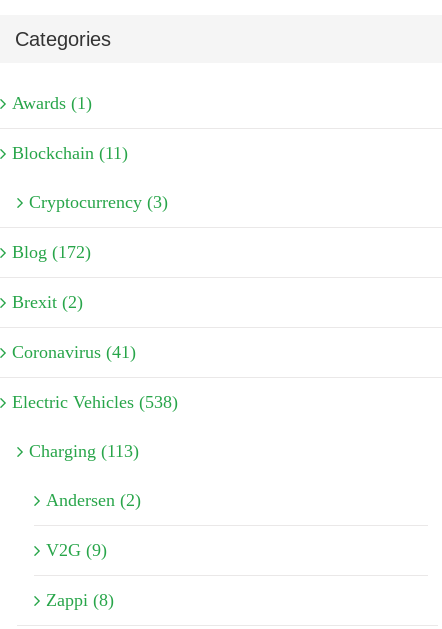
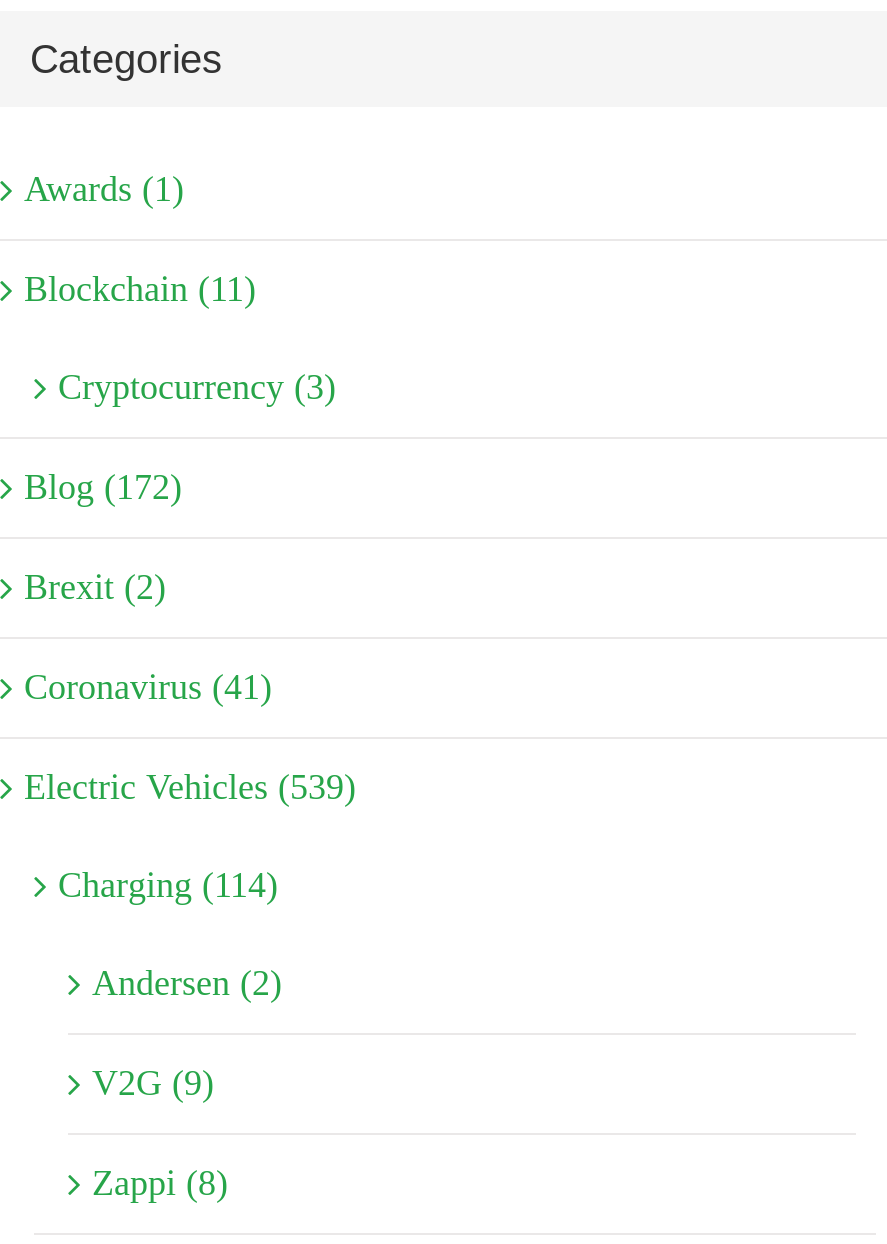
- Electric Vehicles (538)
+ Electric Vehicles (539)

- Charging (113)
+ Charging (114)
